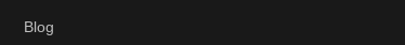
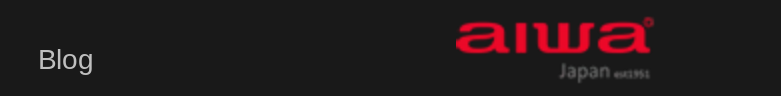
+ [image]
